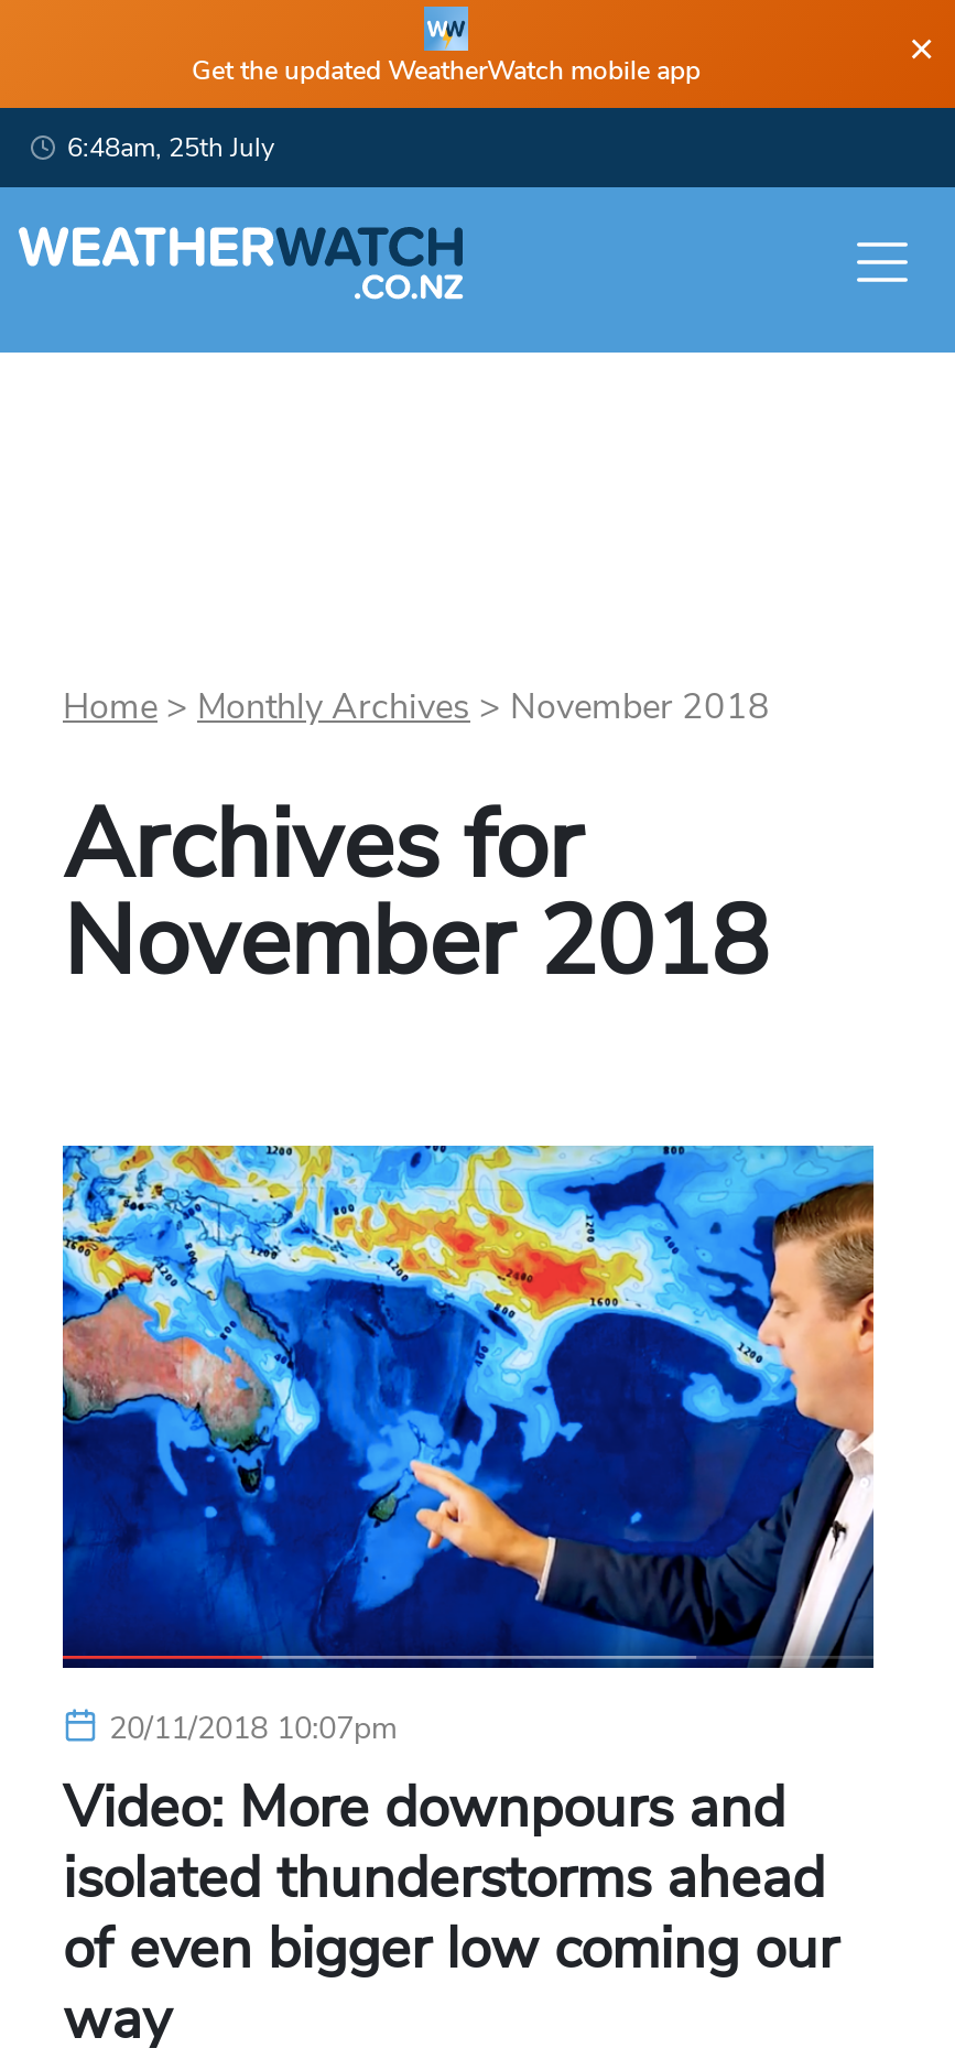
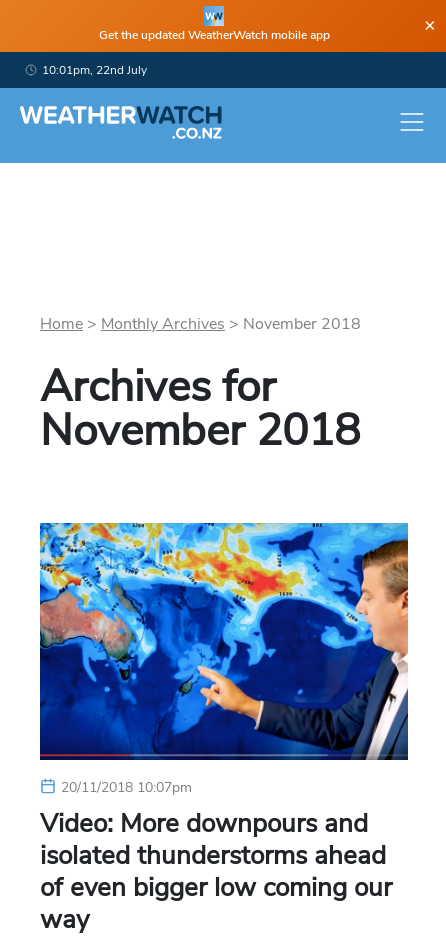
- 6:48am, 25th July
+ 10:01pm, 22nd July
